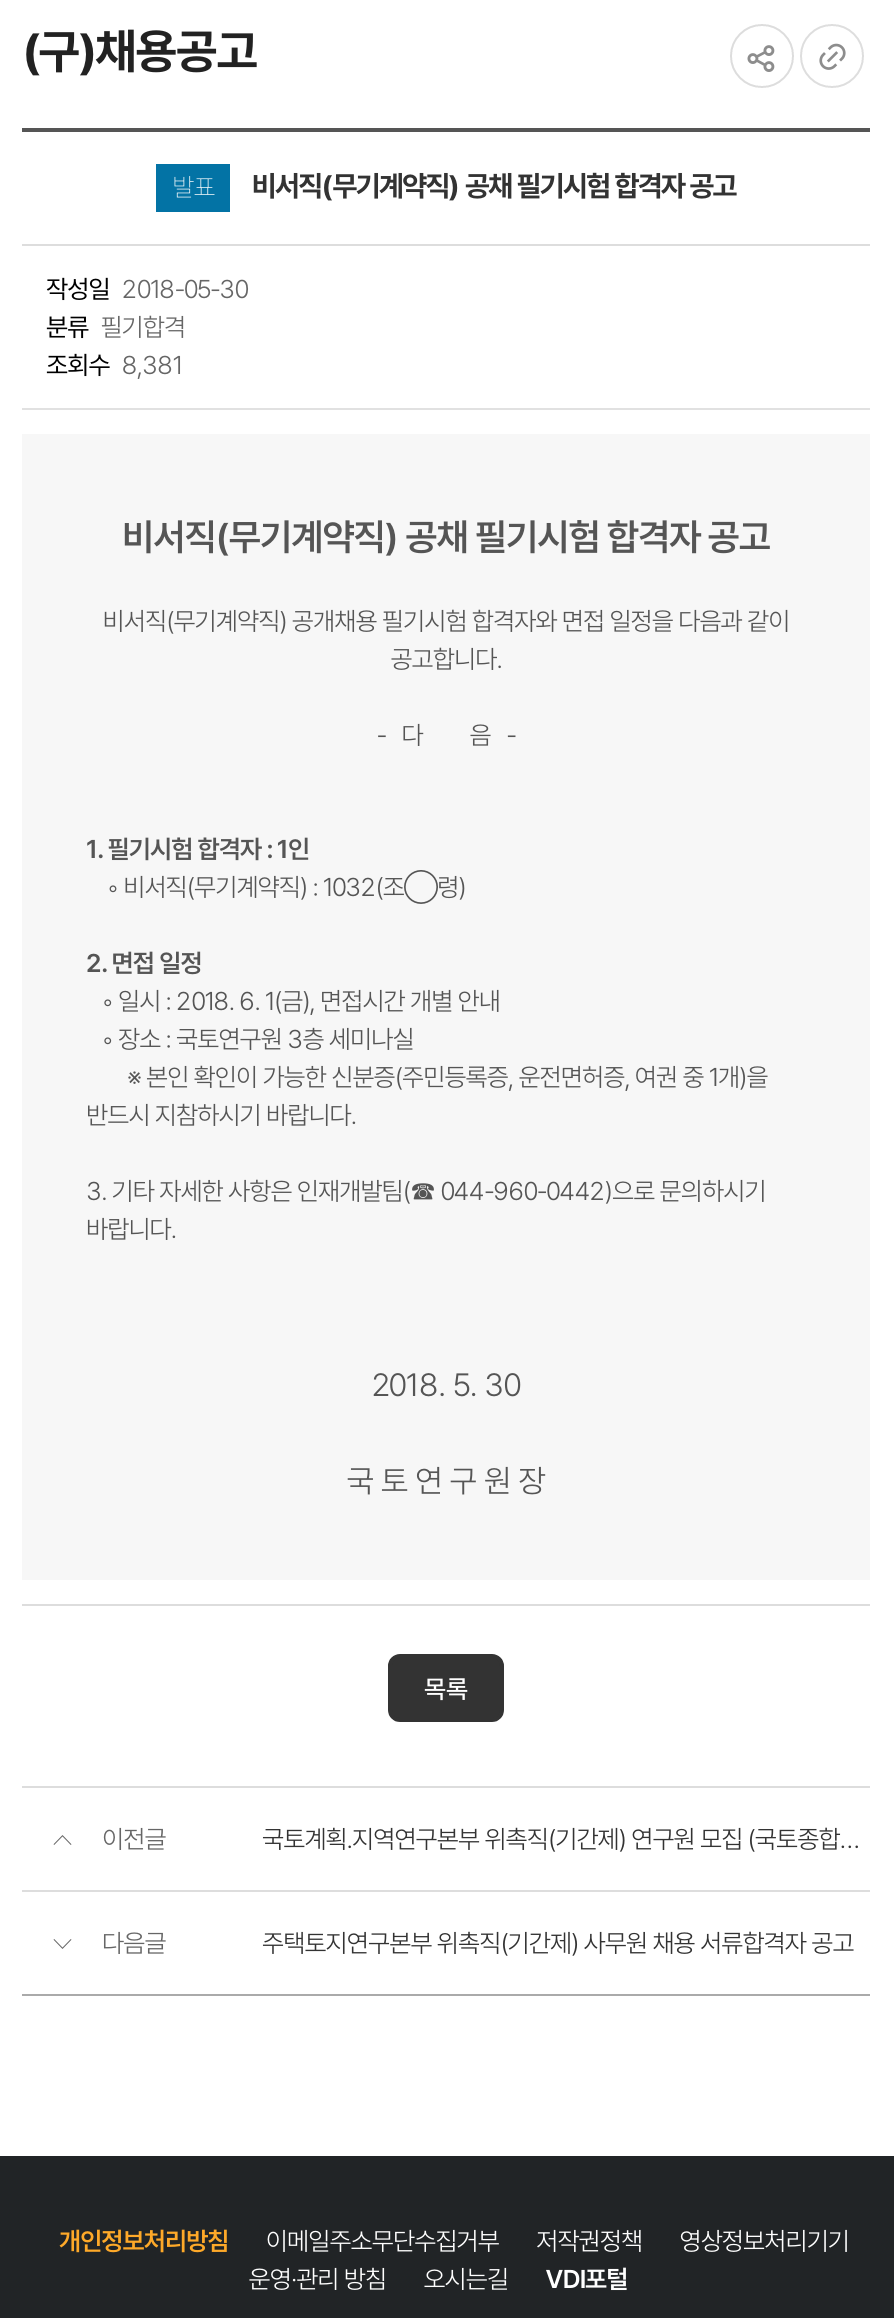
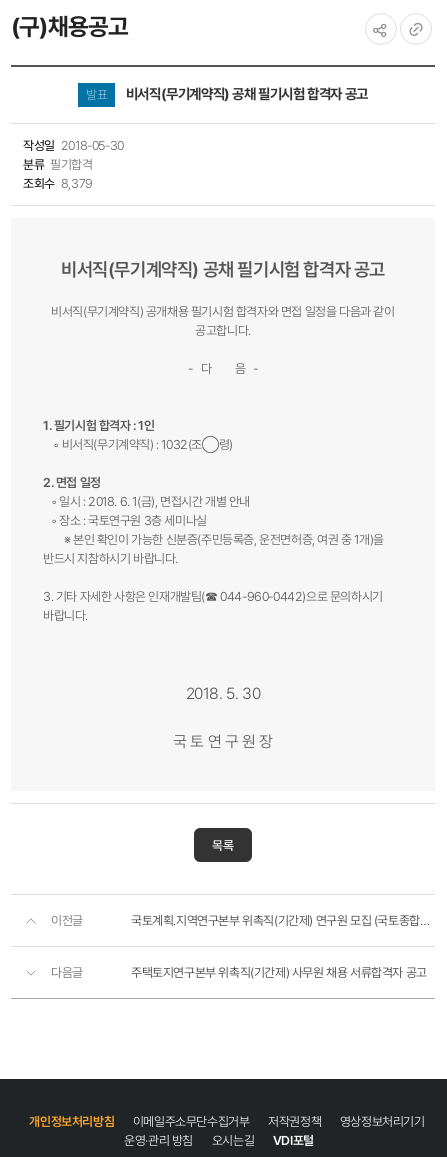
- 조회수 8,381
+ 조회수 8,379
